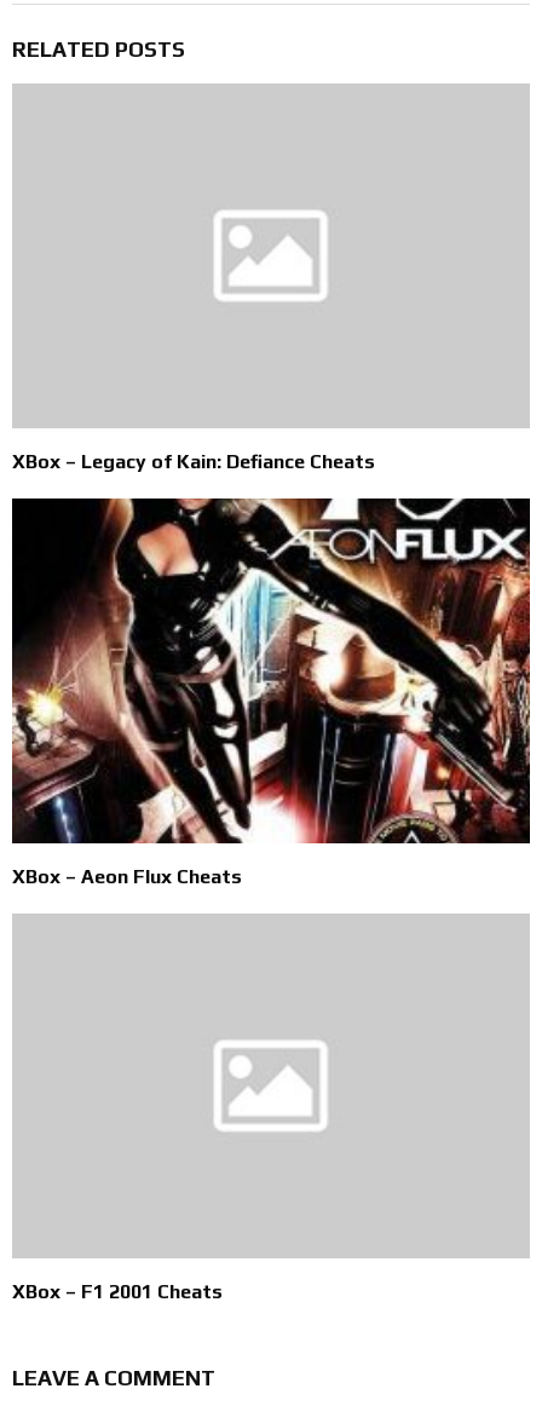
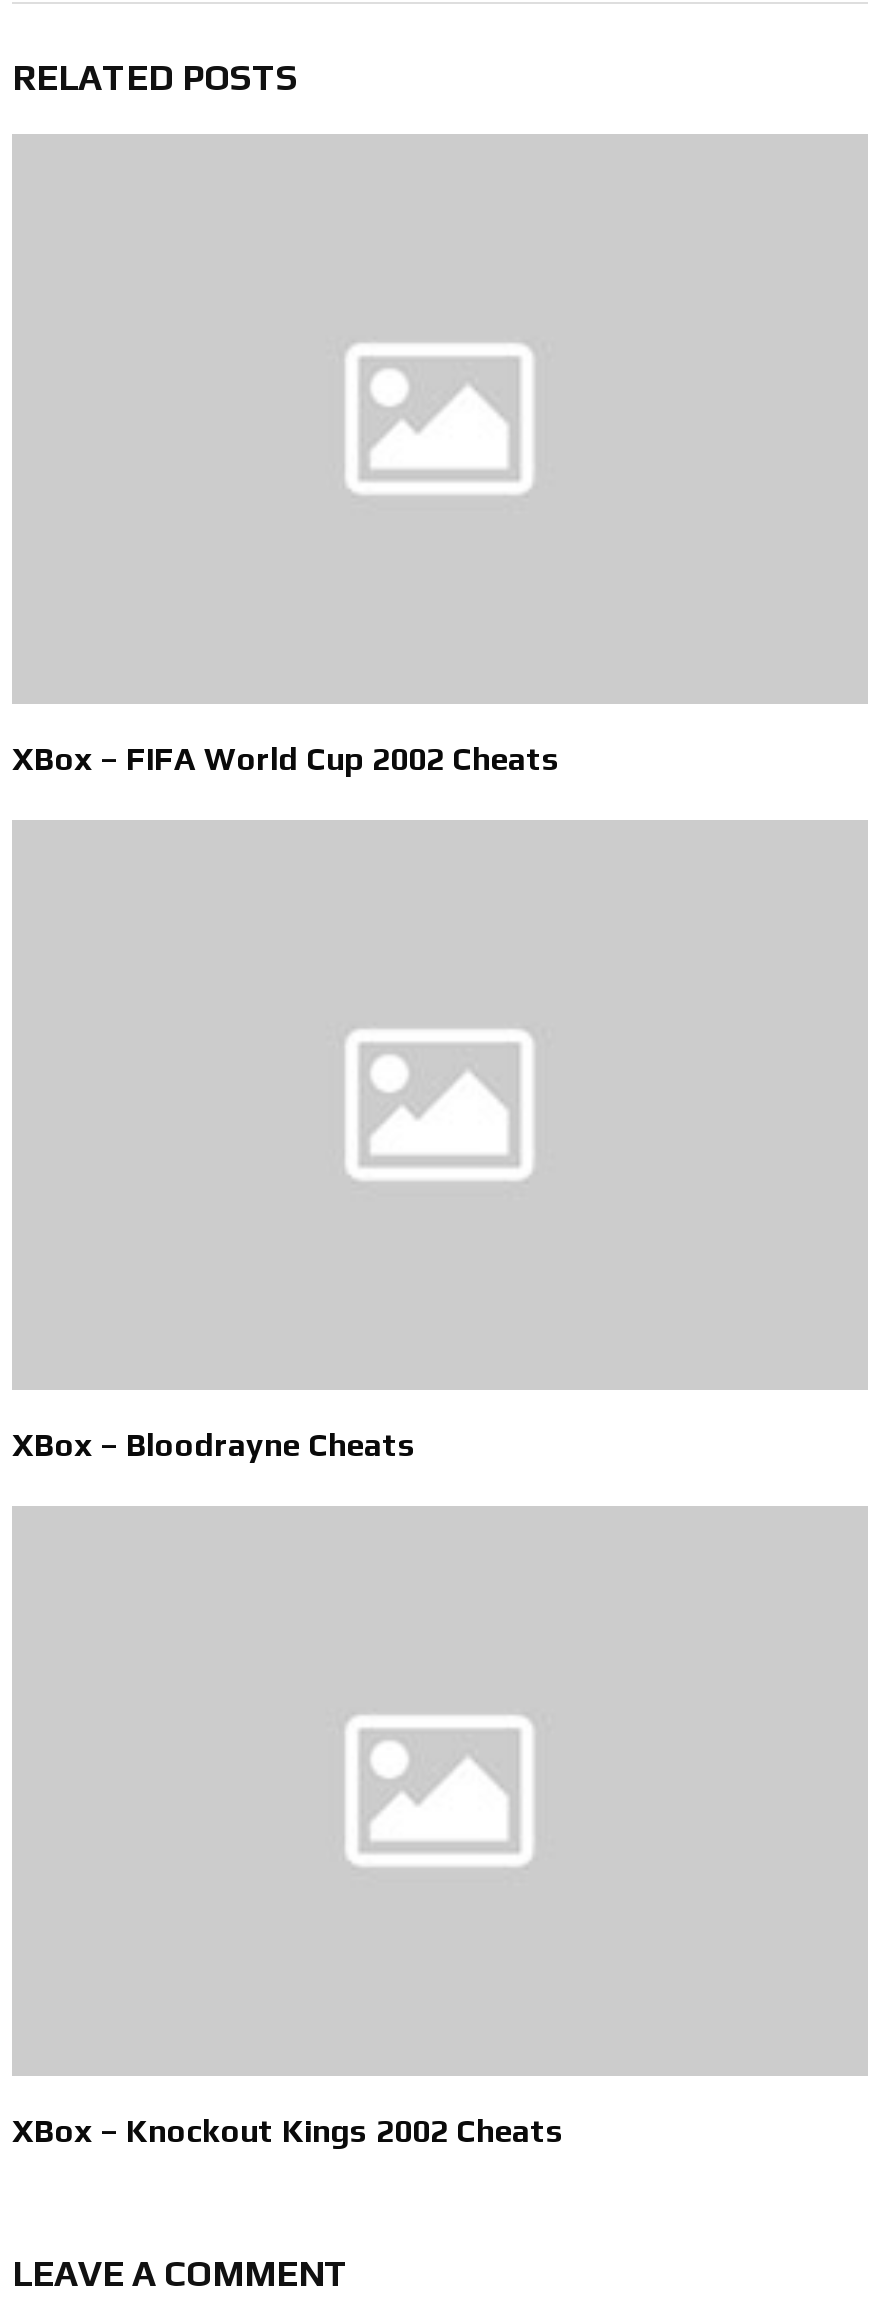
- XBox – Legacy of Kain: Defiance Cheats
+ XBox – FIFA World Cup 2002 Cheats

- [image]

- XBox – Aeon Flux Cheats
+ XBox – Bloodrayne Cheats

- XBox – F1 2001 Cheats
+ XBox – Knockout Kings 2002 Cheats
